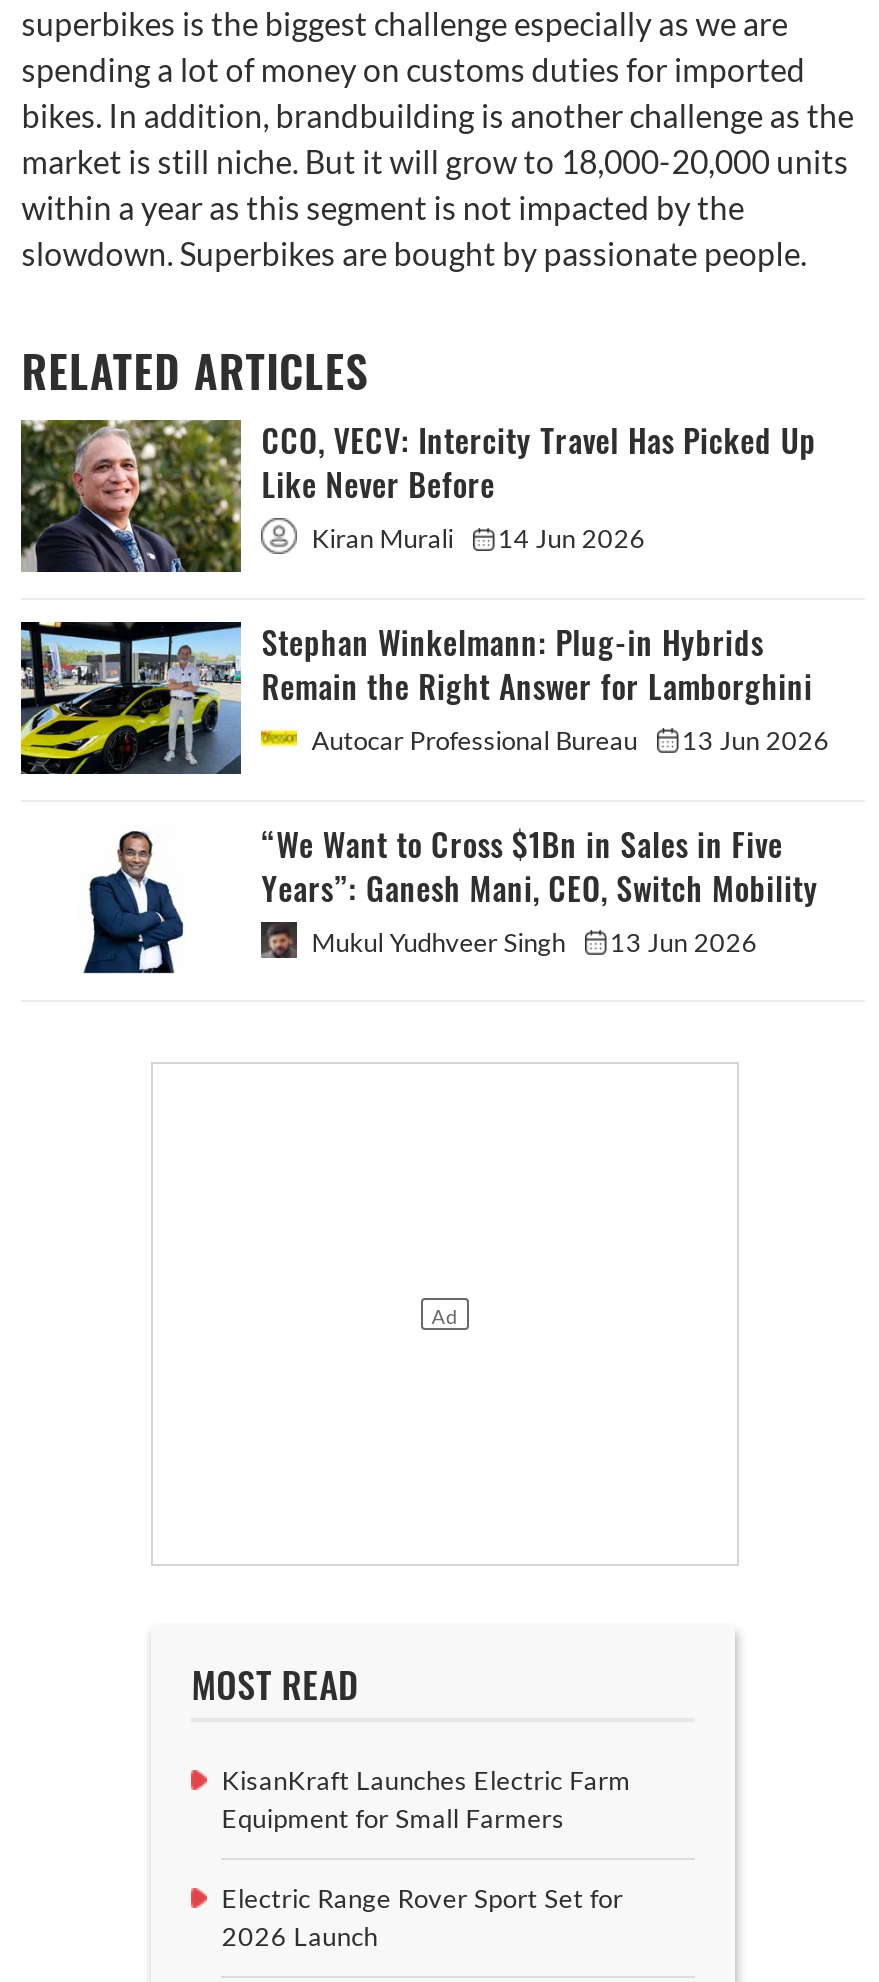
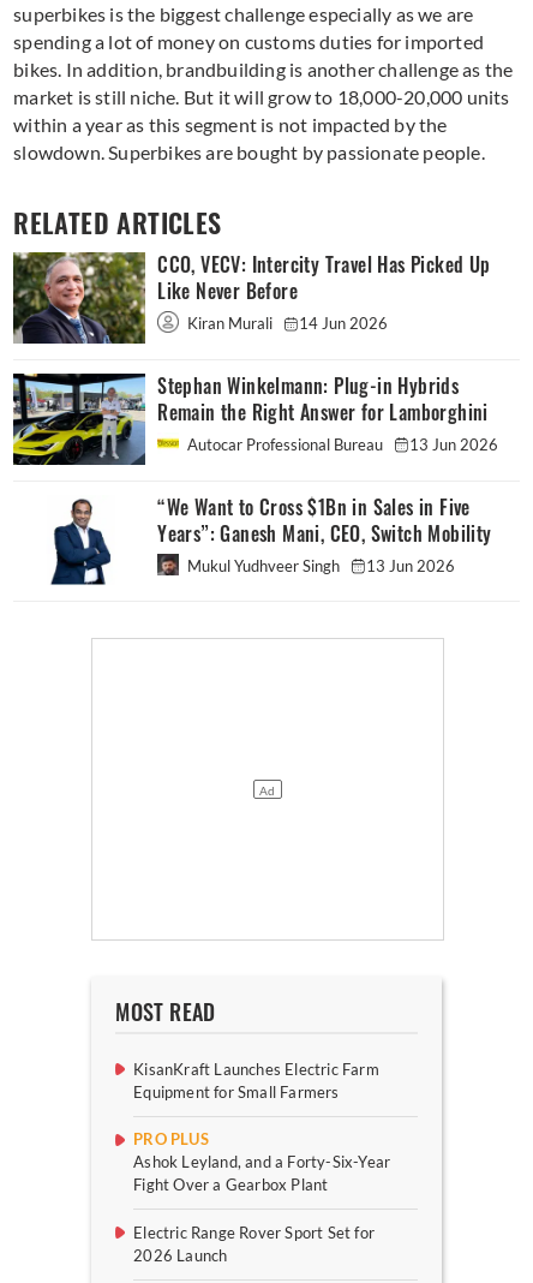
+ PRO PLUS
+ Ashok Leyland, and a Forty-Six-Year
+ Fight Over a Gearbox Plant
